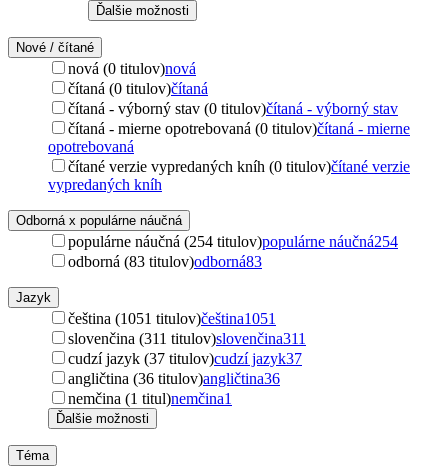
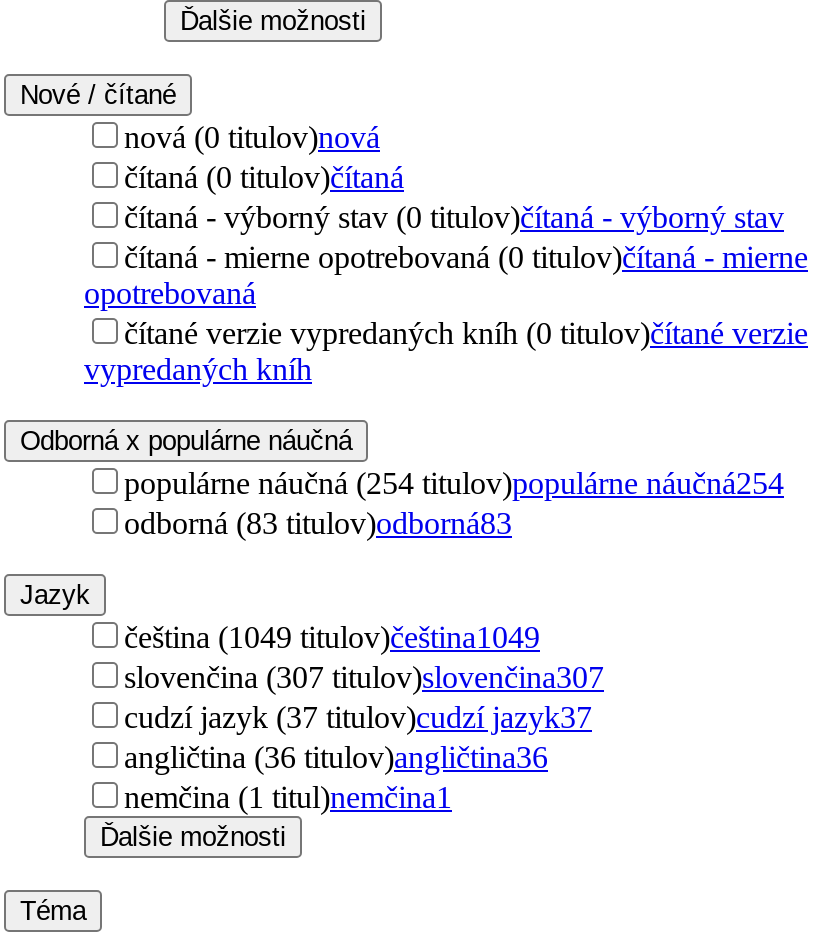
- čeština (1051 titulov)čeština1051
+ čeština (1049 titulov)čeština1049

- slovenčina (311 titulov)slovenčina311
+ slovenčina (307 titulov)slovenčina307
